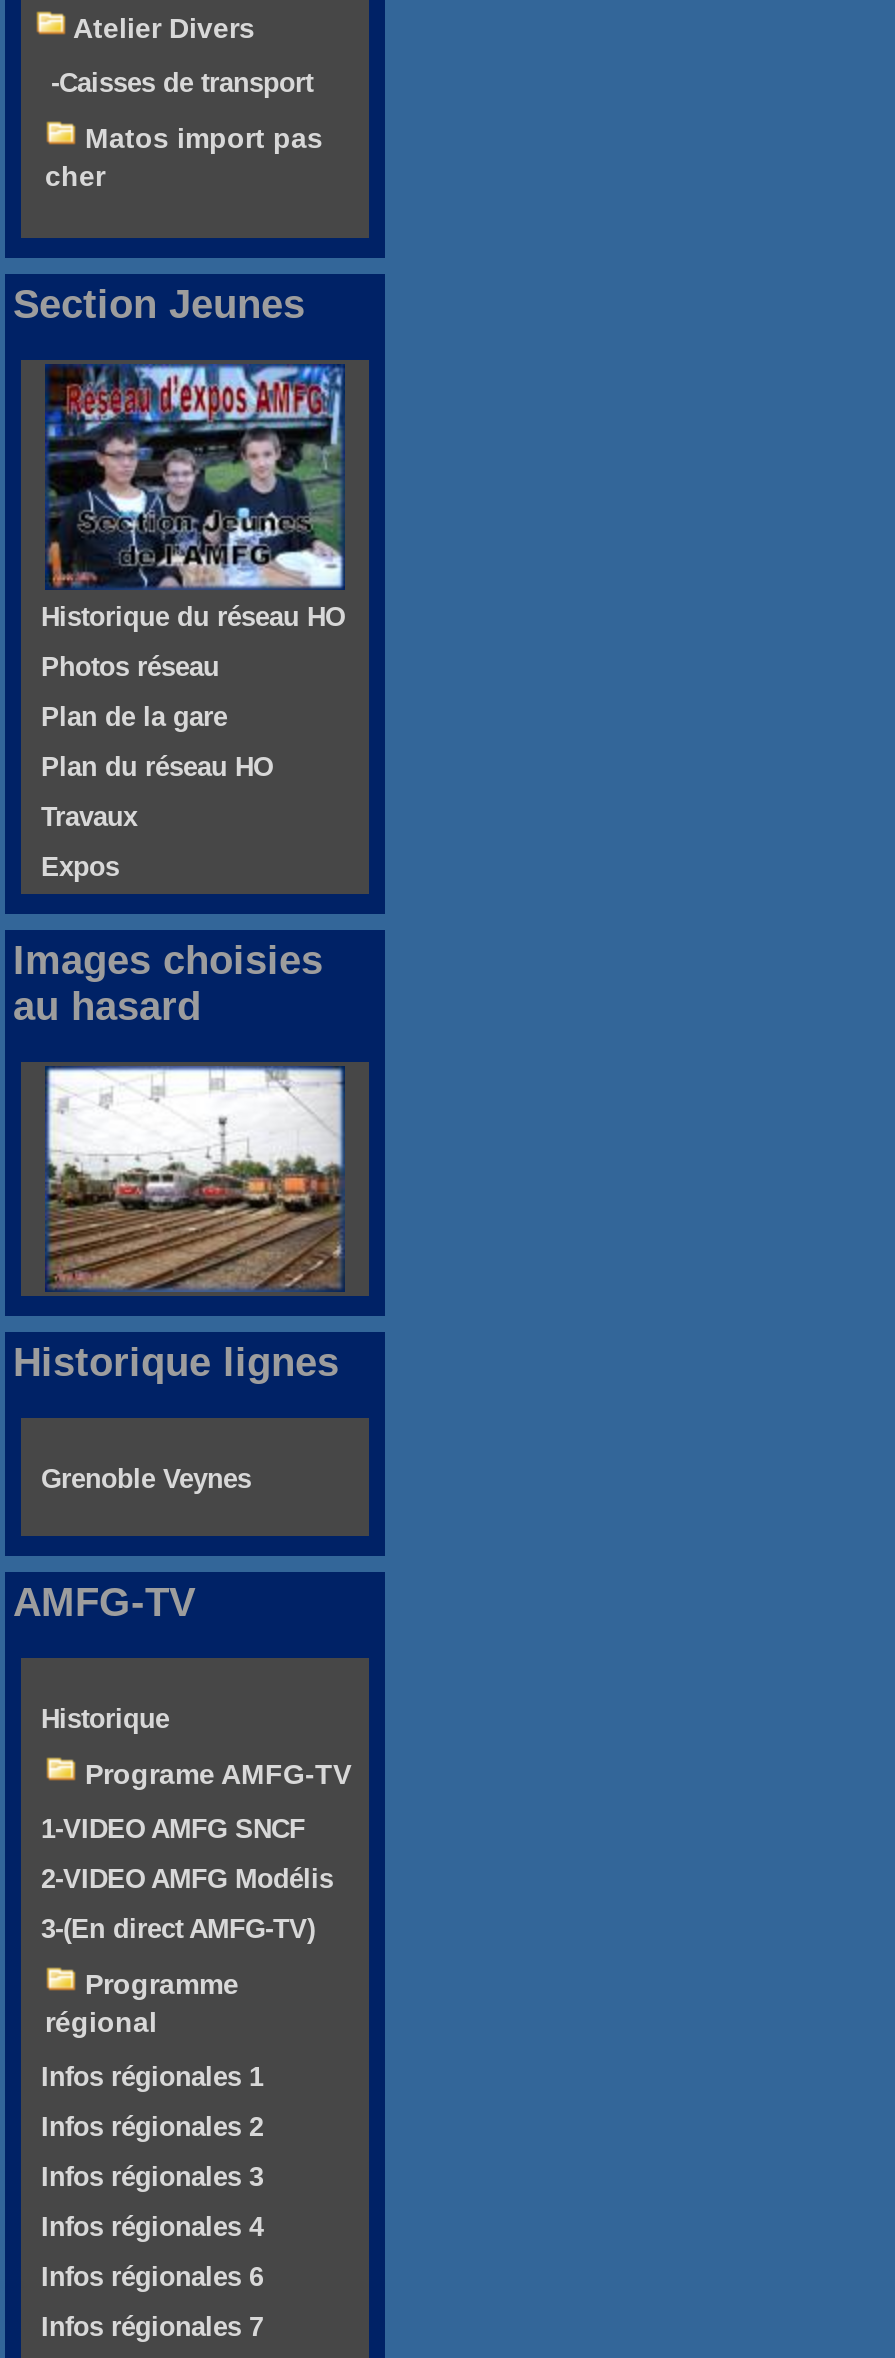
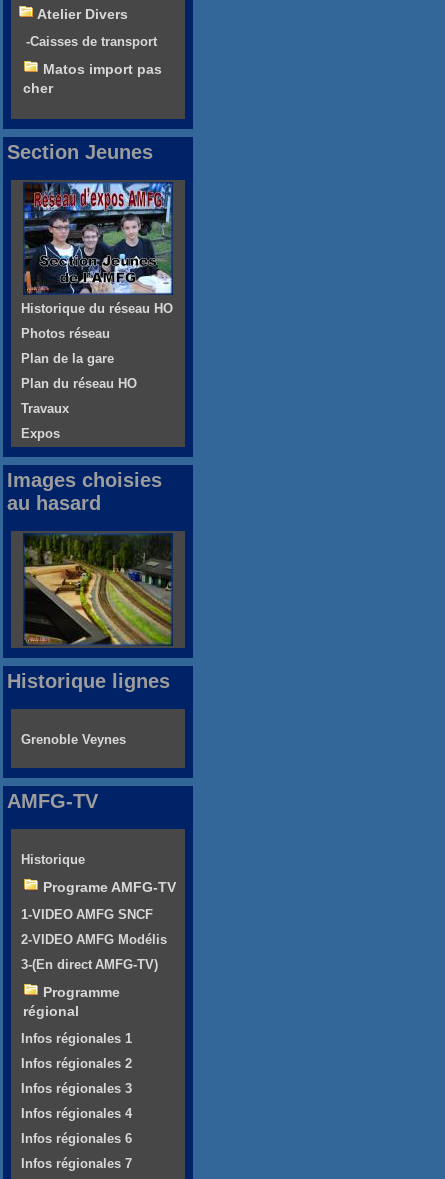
- [image]
+ [image]
